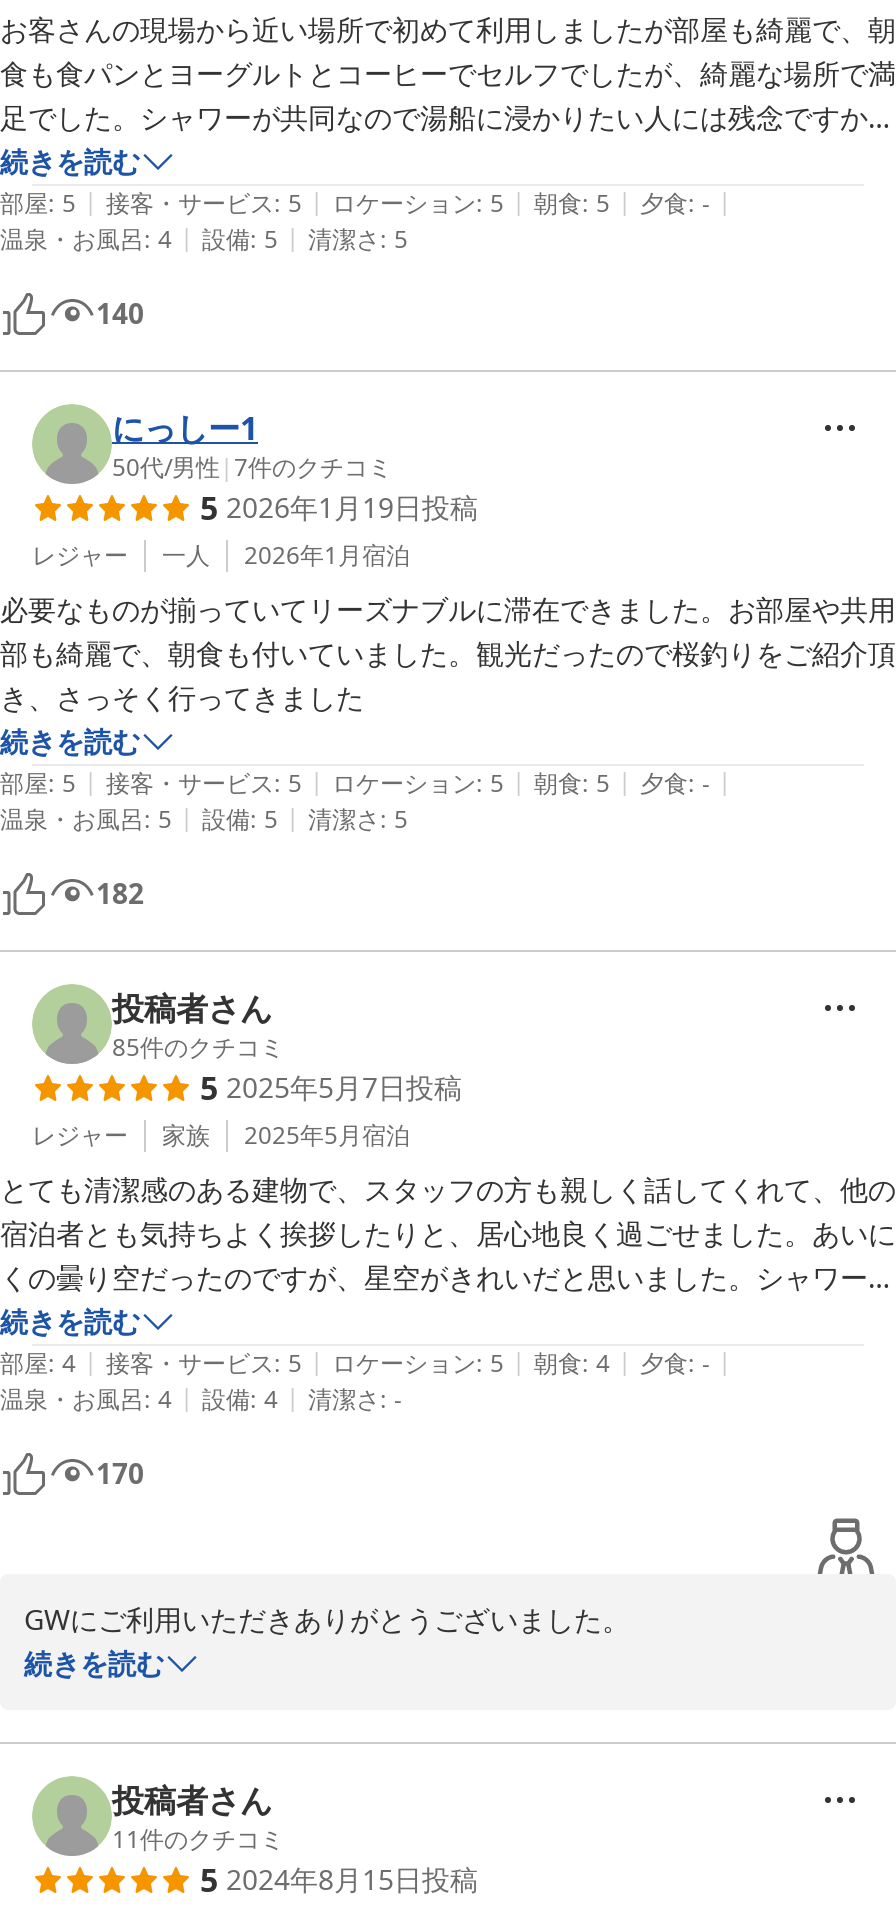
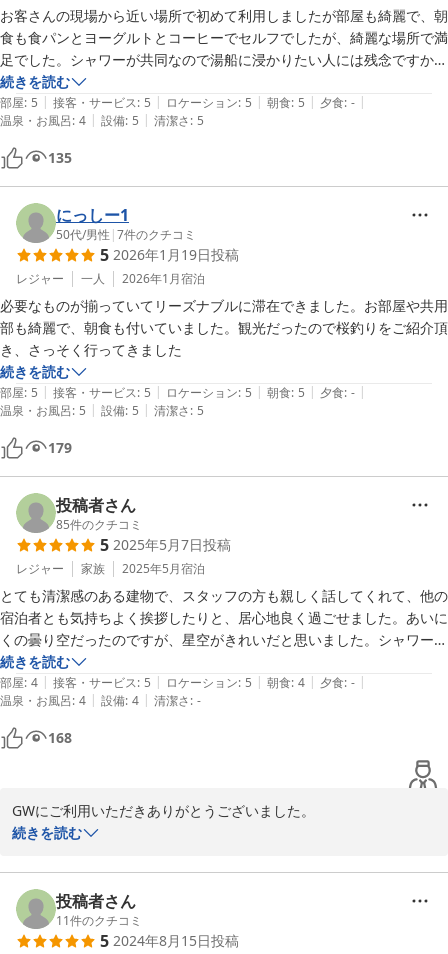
- 140
+ 135

- 182
+ 179

- 170
+ 168
